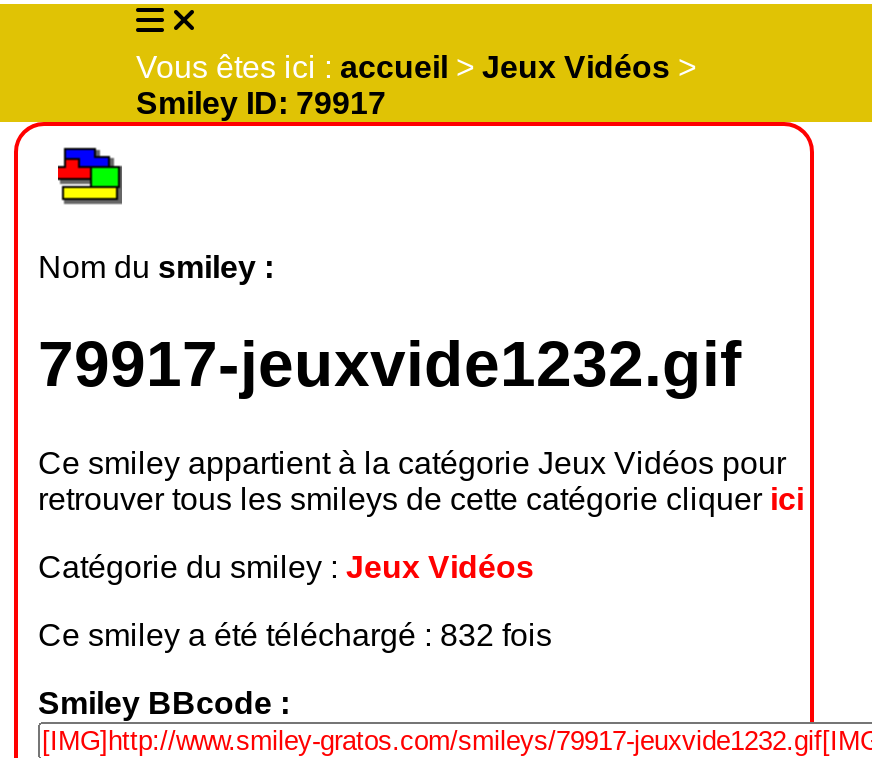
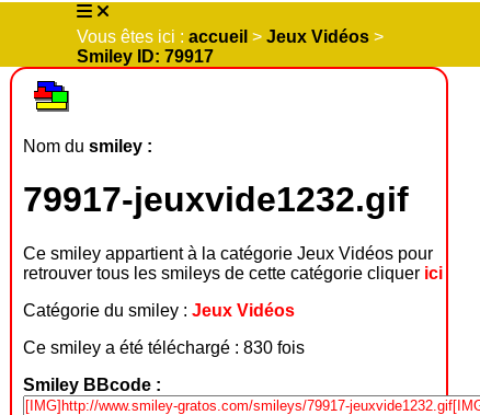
- Ce smiley a été téléchargé : 832 fois
+ Ce smiley a été téléchargé : 830 fois
